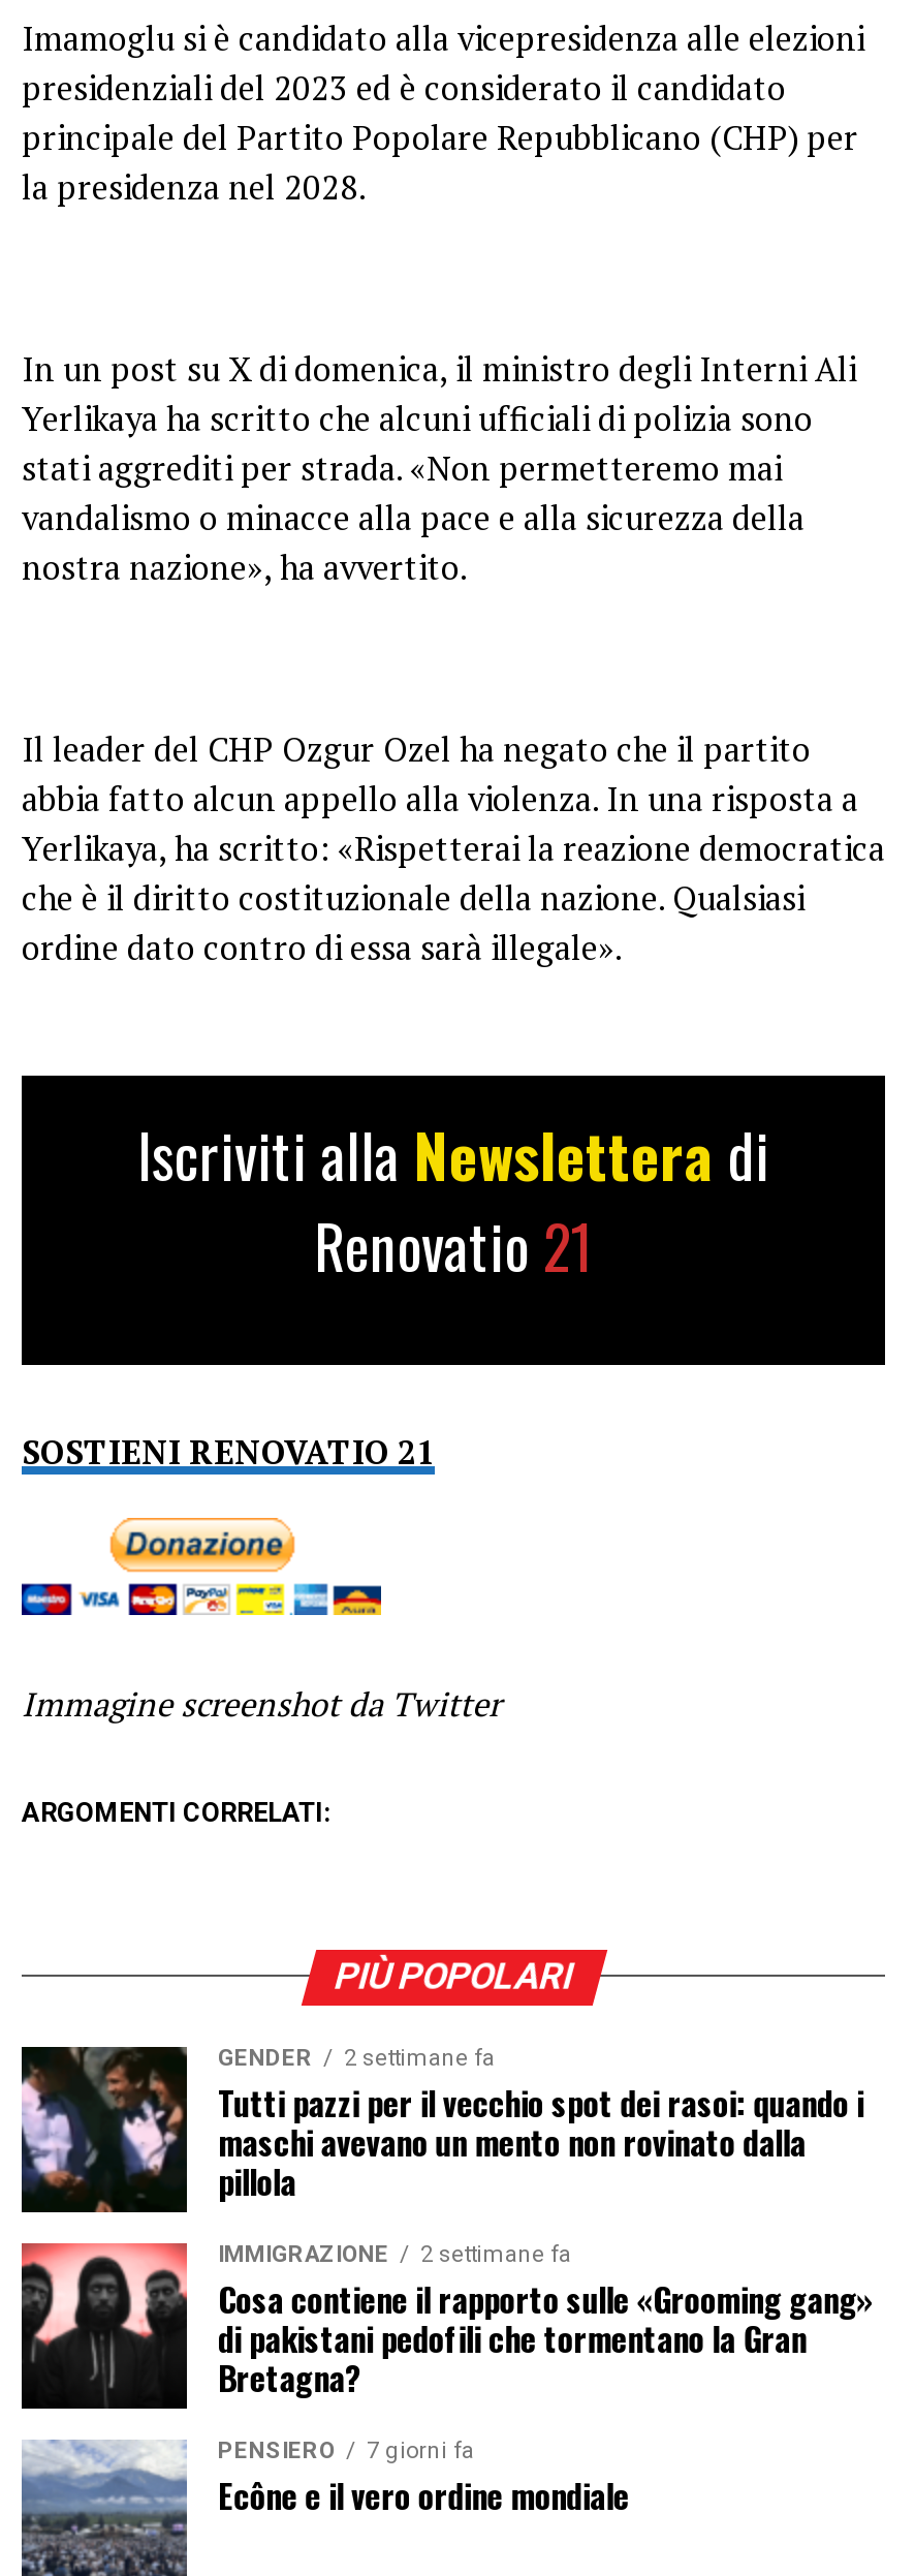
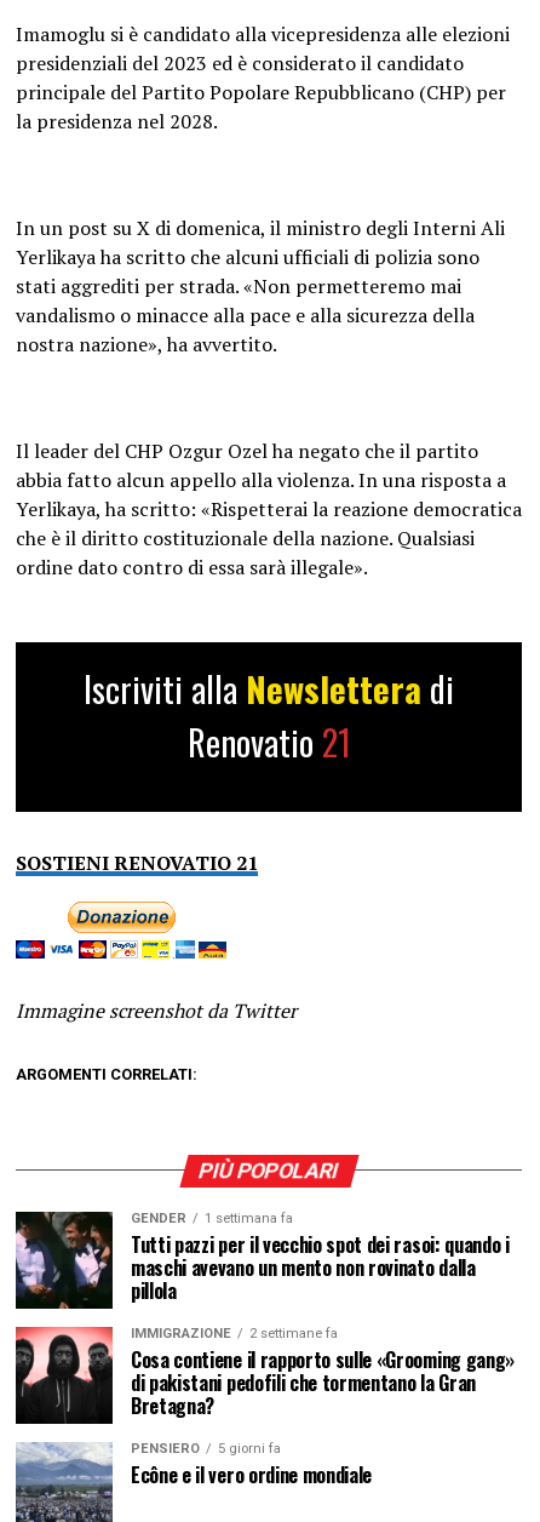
- GENDER 2 settimane fa
+ GENDER 1 settimana fa

- PENSIERO 7 giorni fa
+ PENSIERO 5 giorni fa
